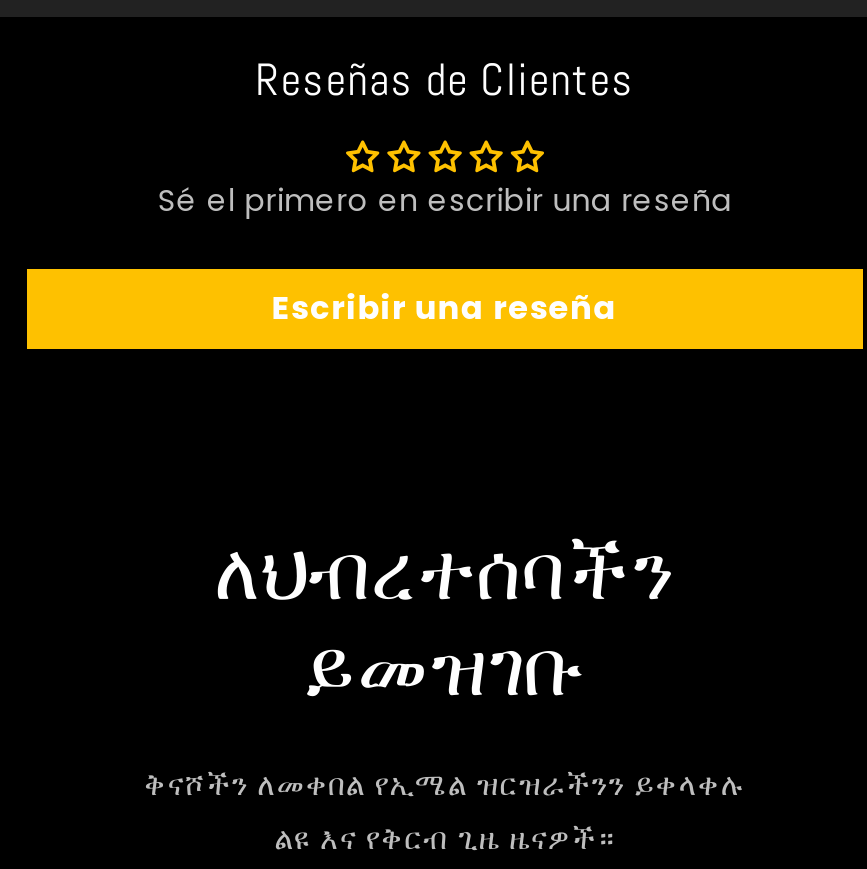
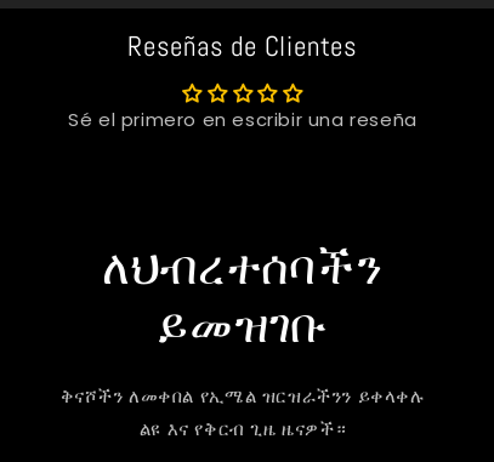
- Escribir una reseña
